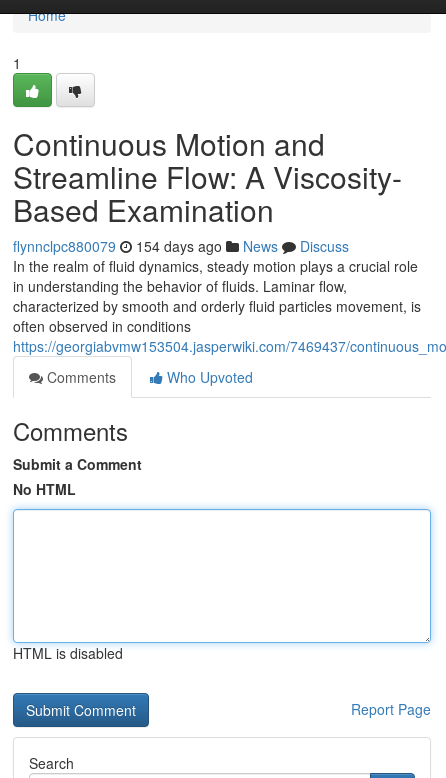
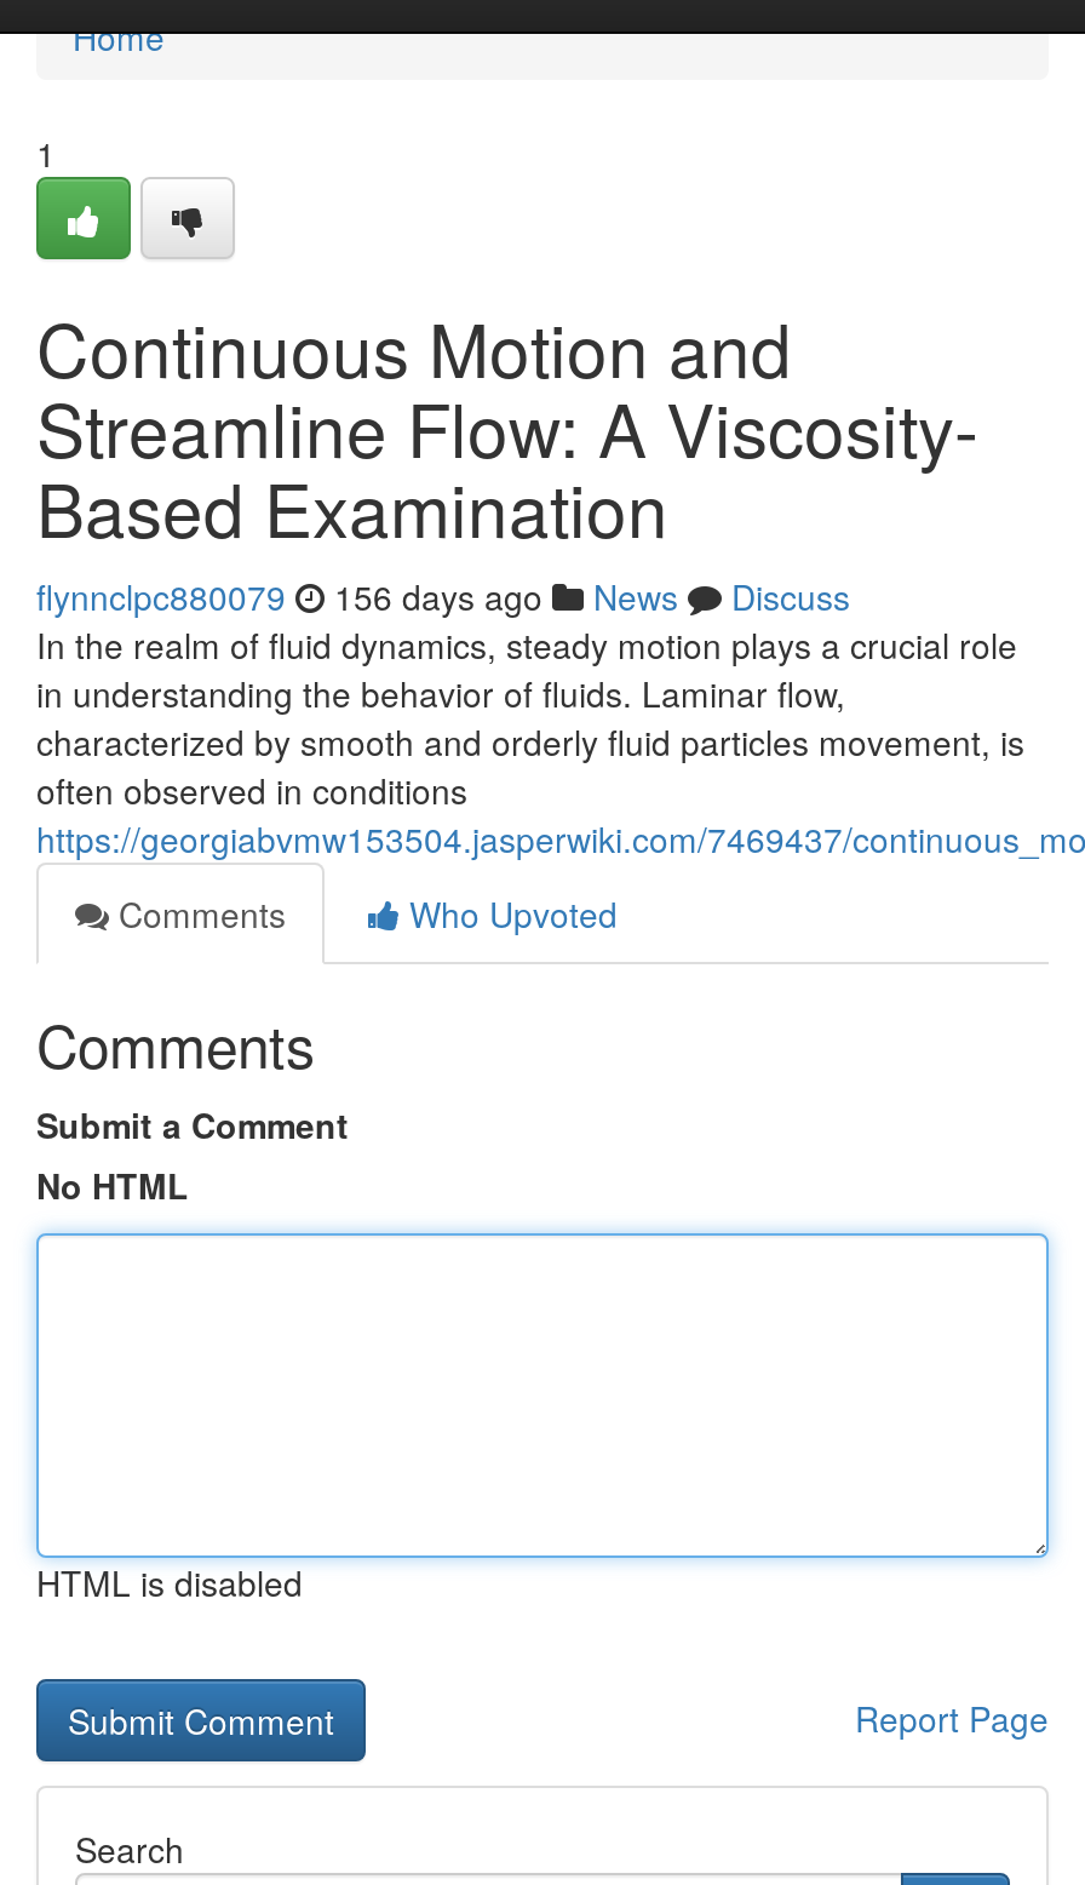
- flynnclpc880079 154 days ago News Discuss
+ flynnclpc880079 156 days ago News Discuss
